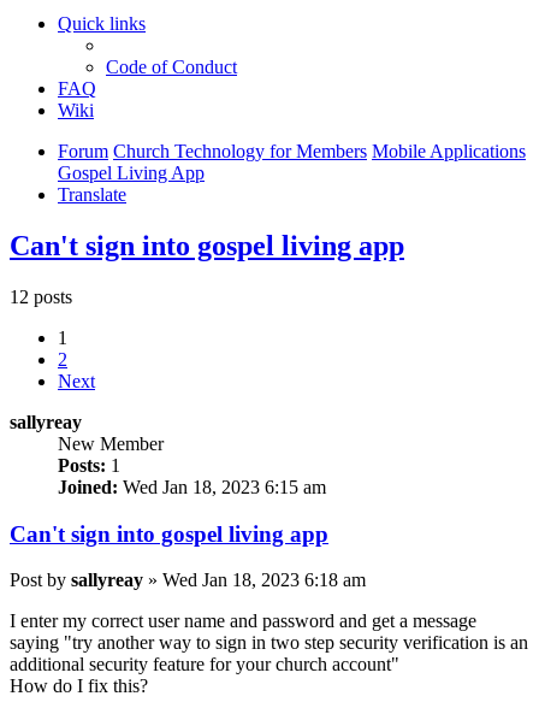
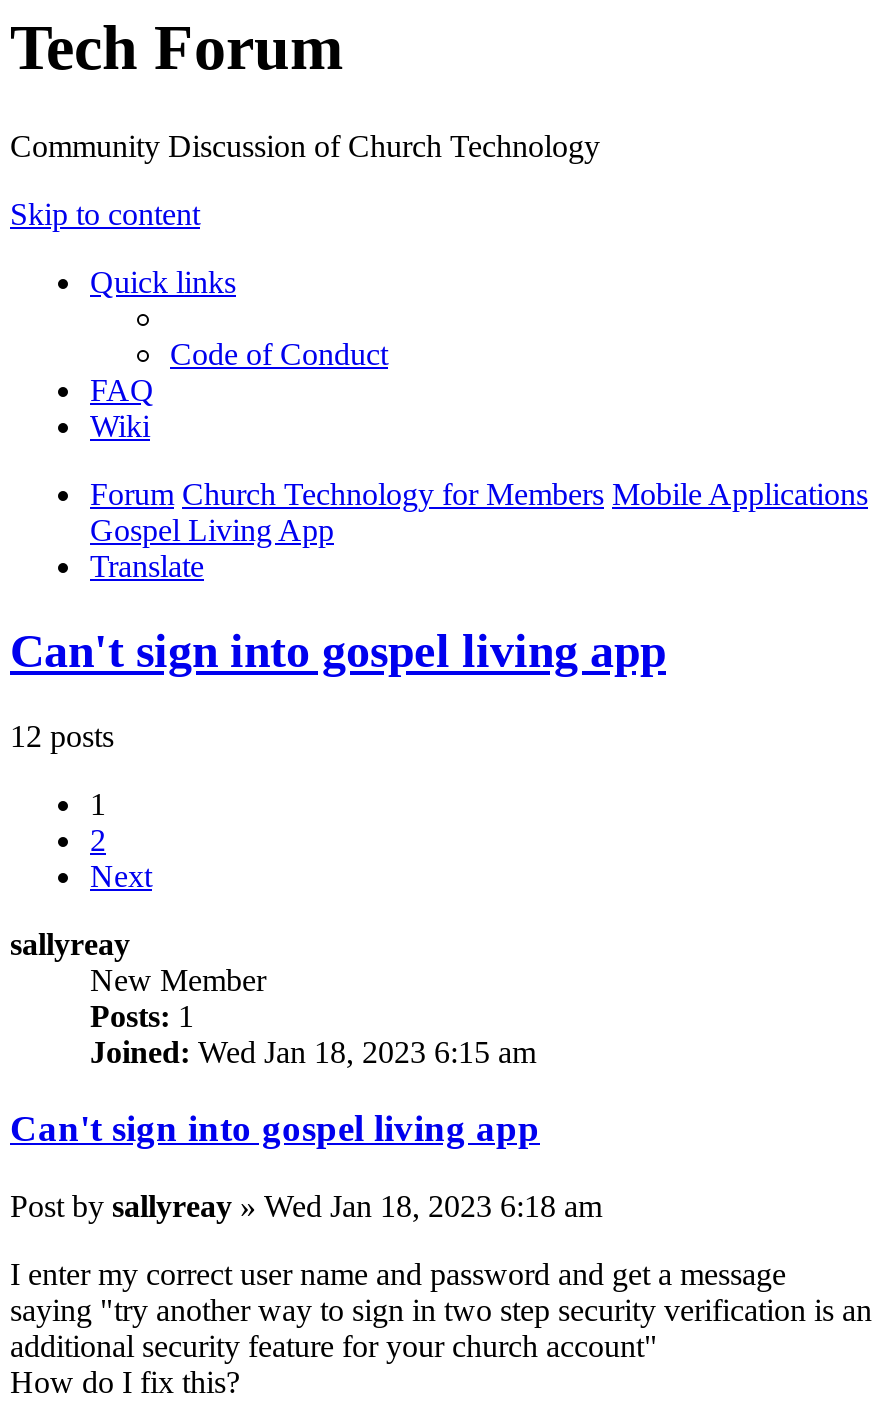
+ Tech Forum
+ Community Discussion of Church Technology
+ Skip to content
